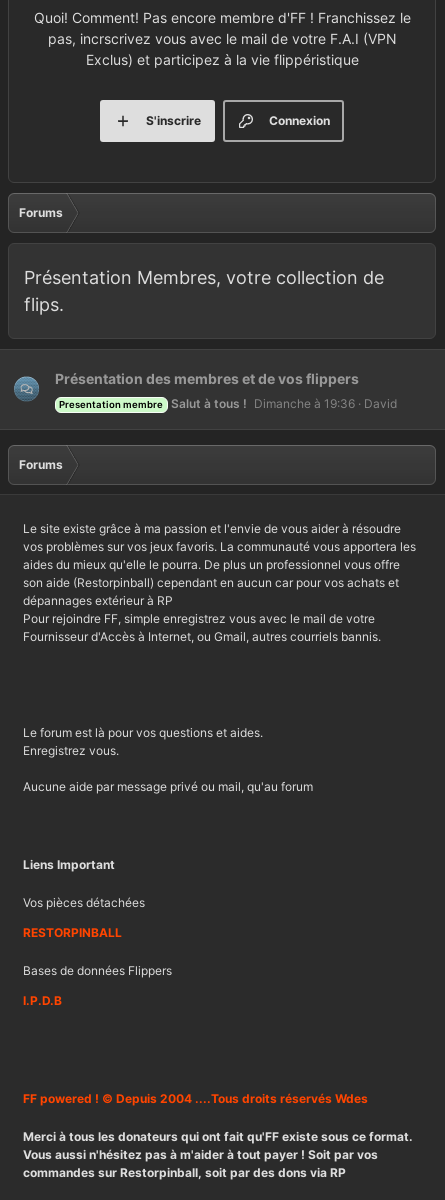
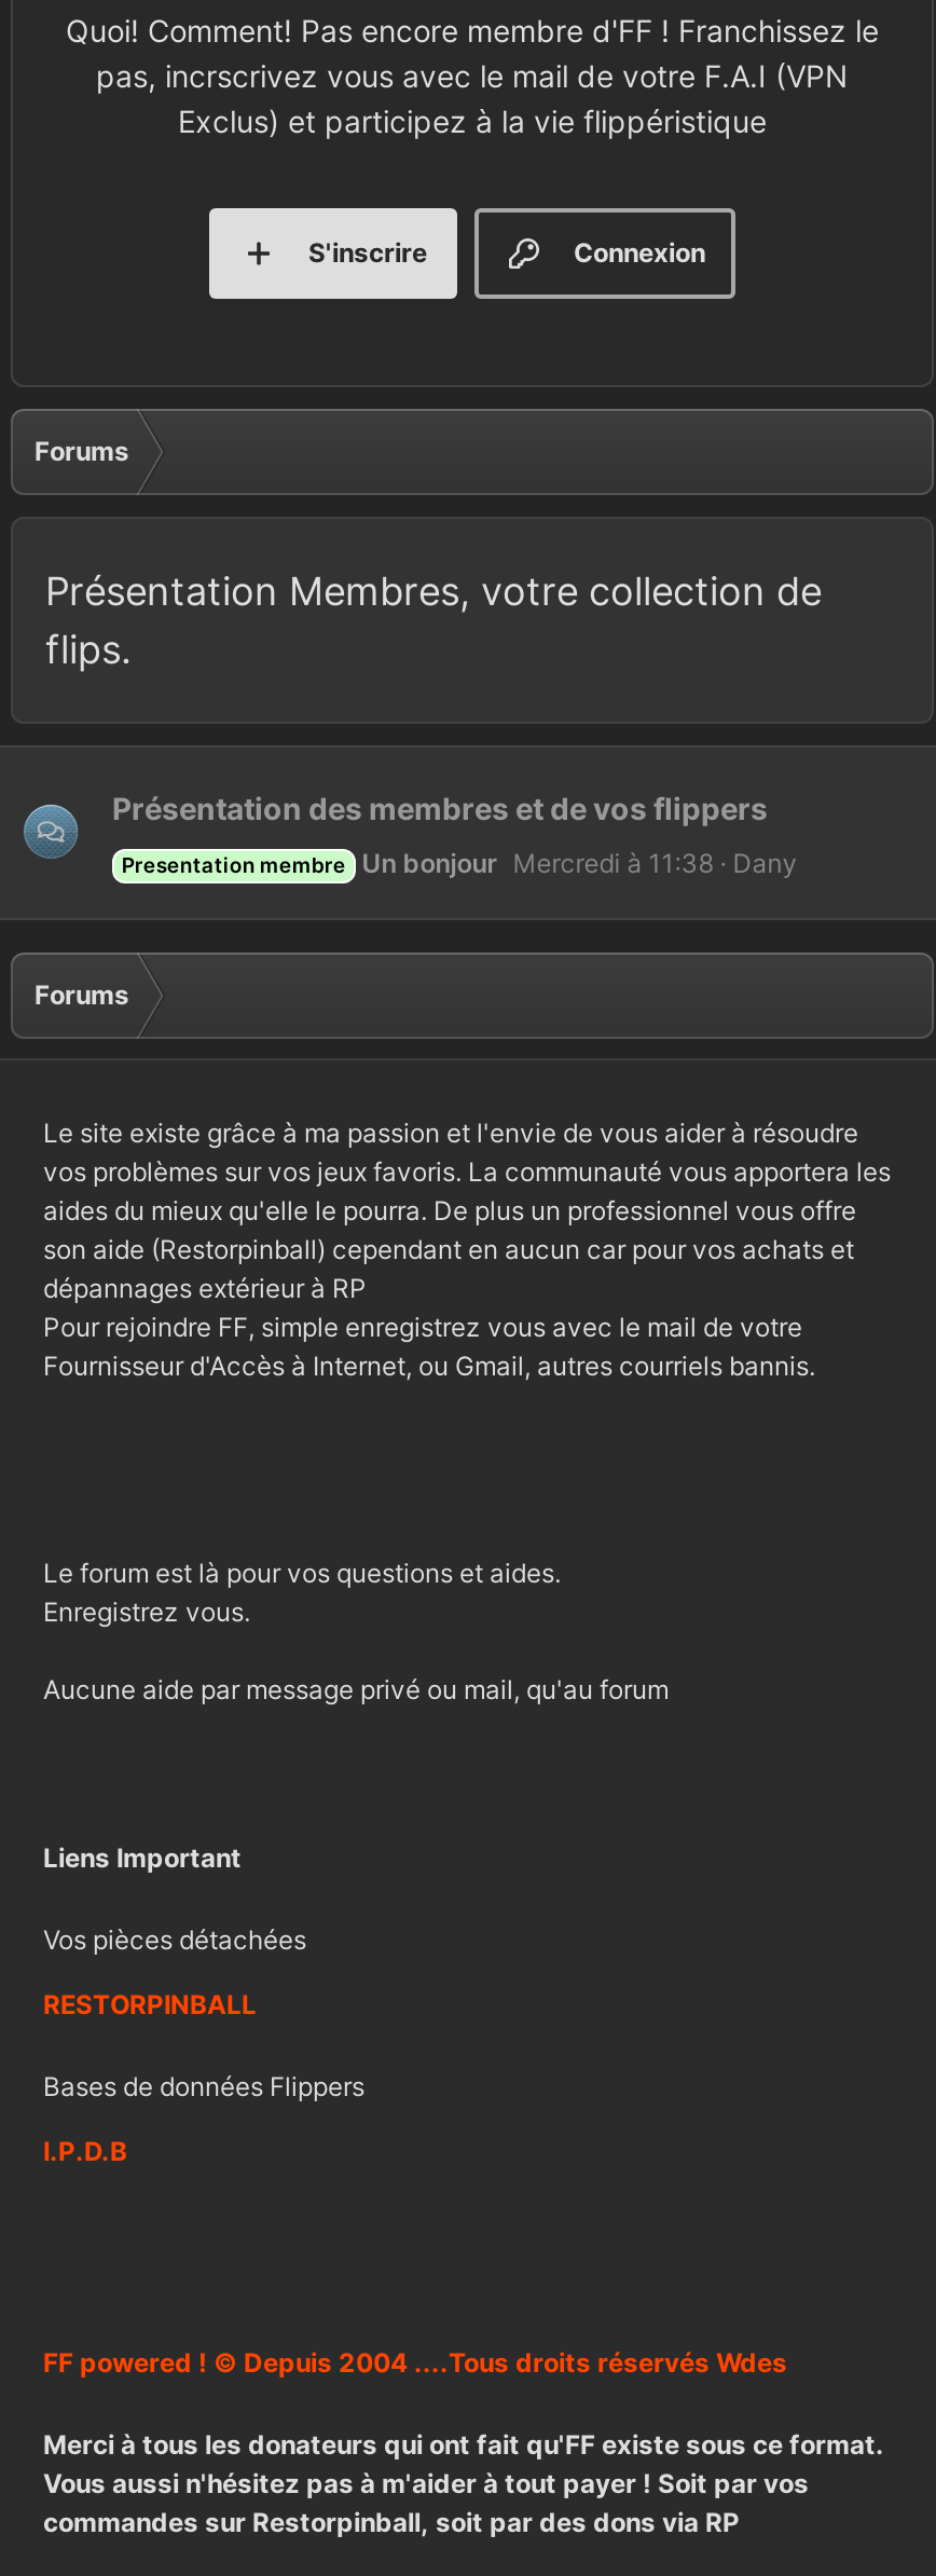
- Salut à tous ! Dimanche à 19:36 David
+ Un bonjour Mercredi à 11:38 Dany
